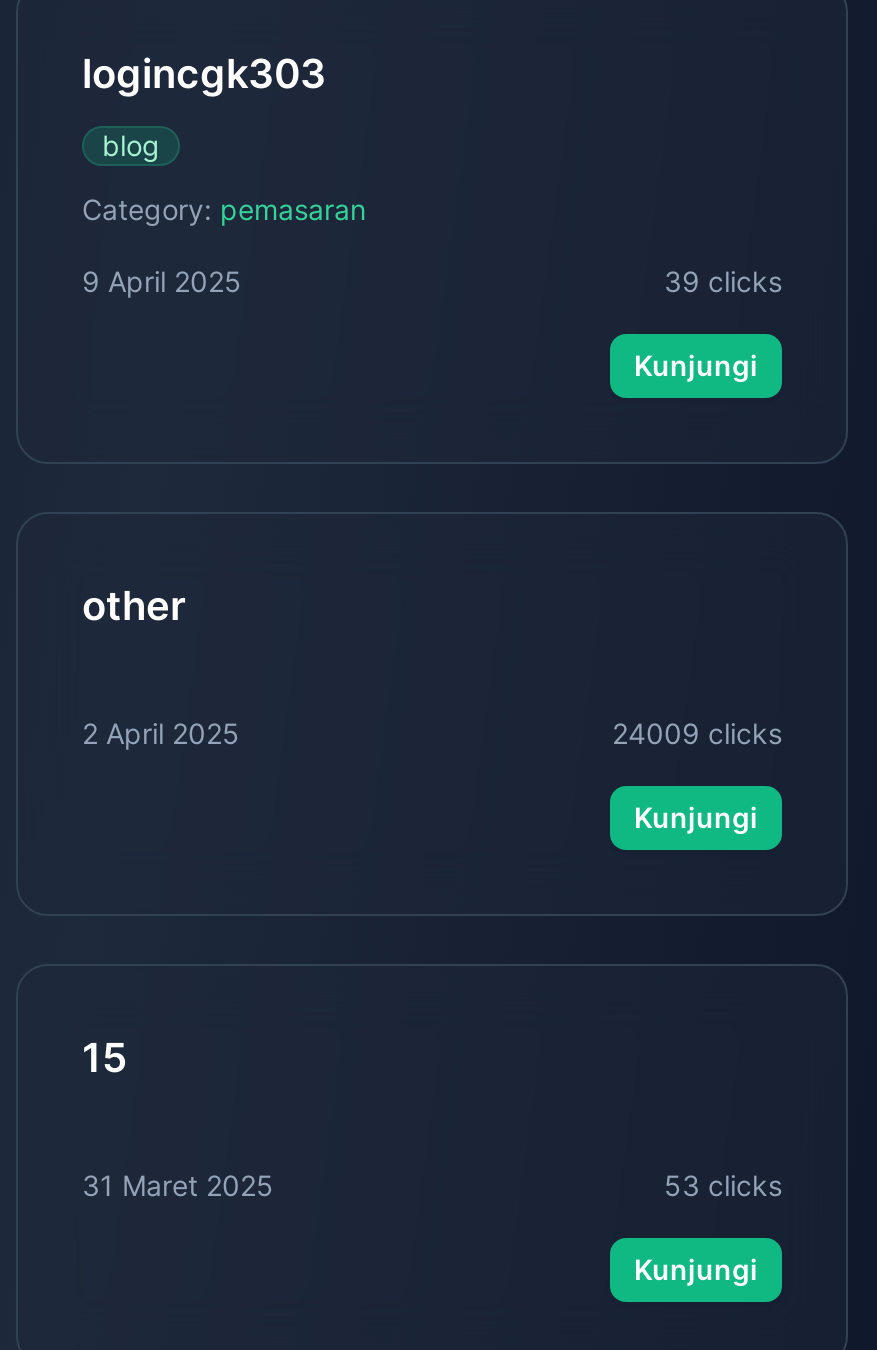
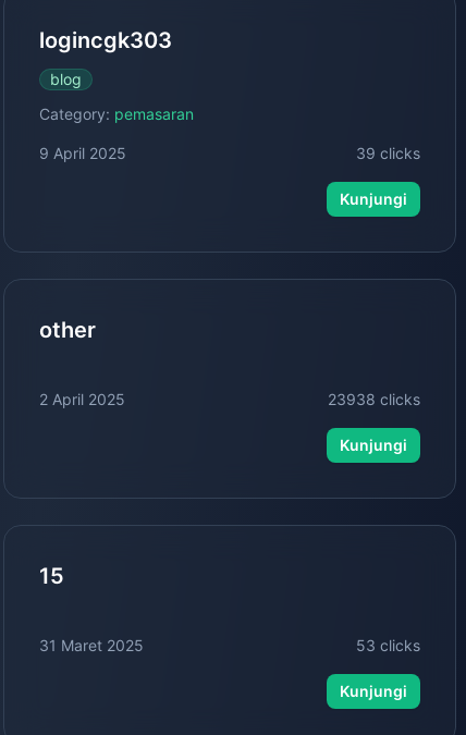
- 24009 clicks
+ 23938 clicks
